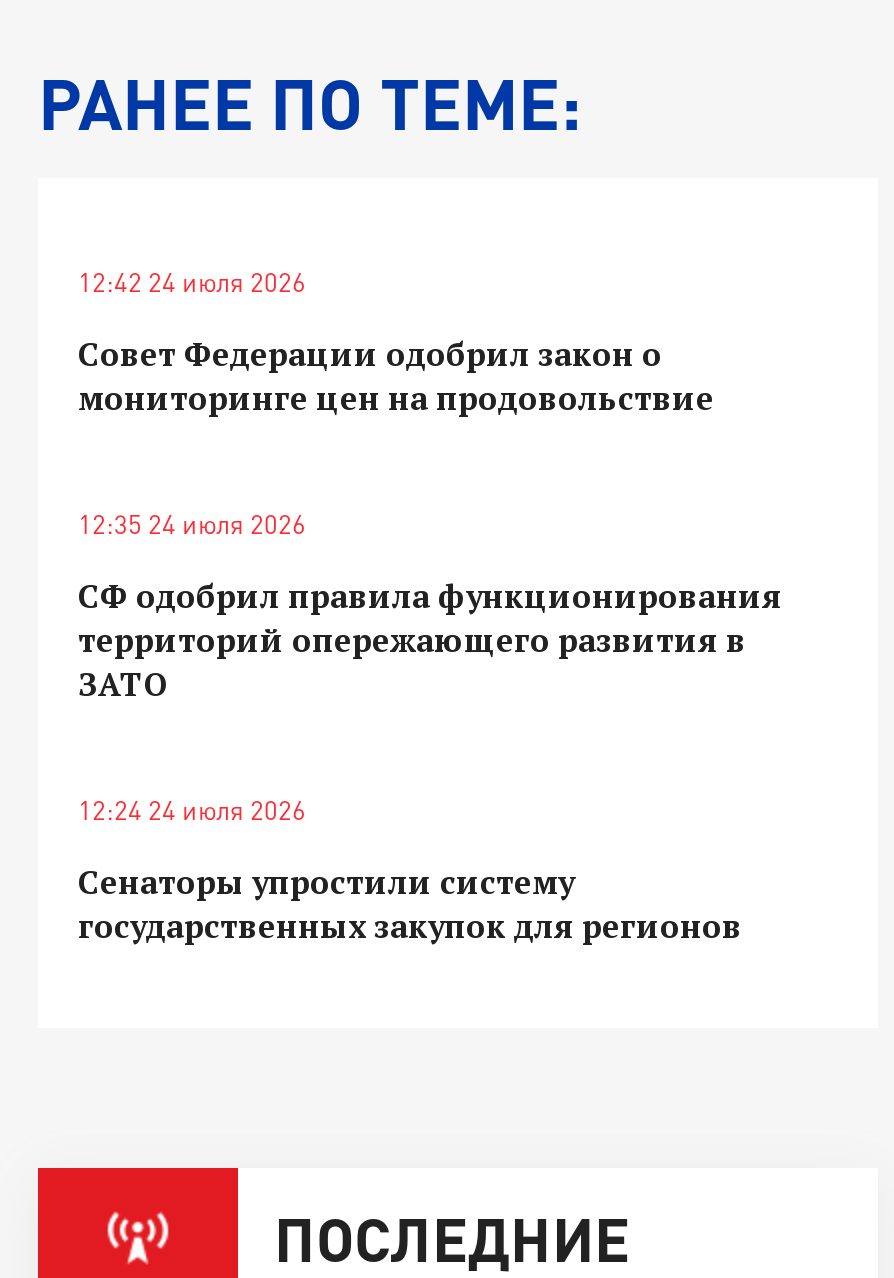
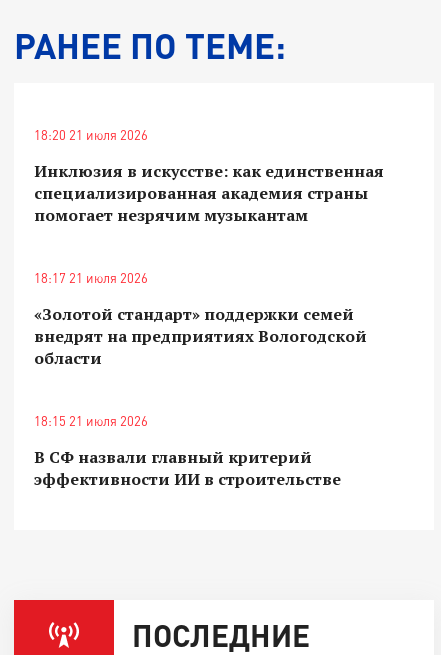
- 12:42 24 июля 2026
+ 18:20 21 июля 2026

- Совет Федерации одобрил закон о
- мониторинге цен на продовольствие
+ Инклюзия в искусстве: как единственная
+ специализированная академия страны
+ помогает незрячим музыкантам

- 12:35 24 июля 2026
+ 18:17 21 июля 2026

- СФ одобрил правила функционирования
- территорий опережающего развития в
- ЗАТО
+ «Золотой стандарт» поддержки семей
+ внедрят на предприятиях Вологодской
+ области

- 12:24 24 июля 2026
+ 18:15 21 июля 2026

- Сенаторы упростили систему
- государственных закупок для регионов
+ В СФ назвали главный критерий
+ эффективности ИИ в строительстве
